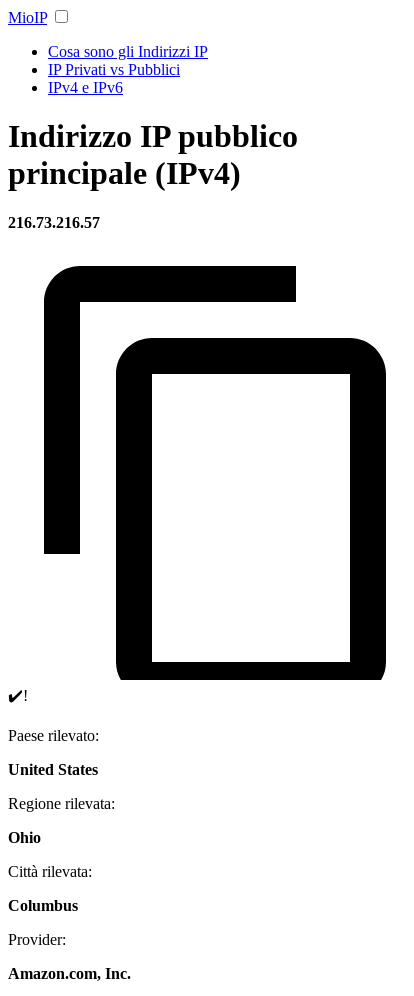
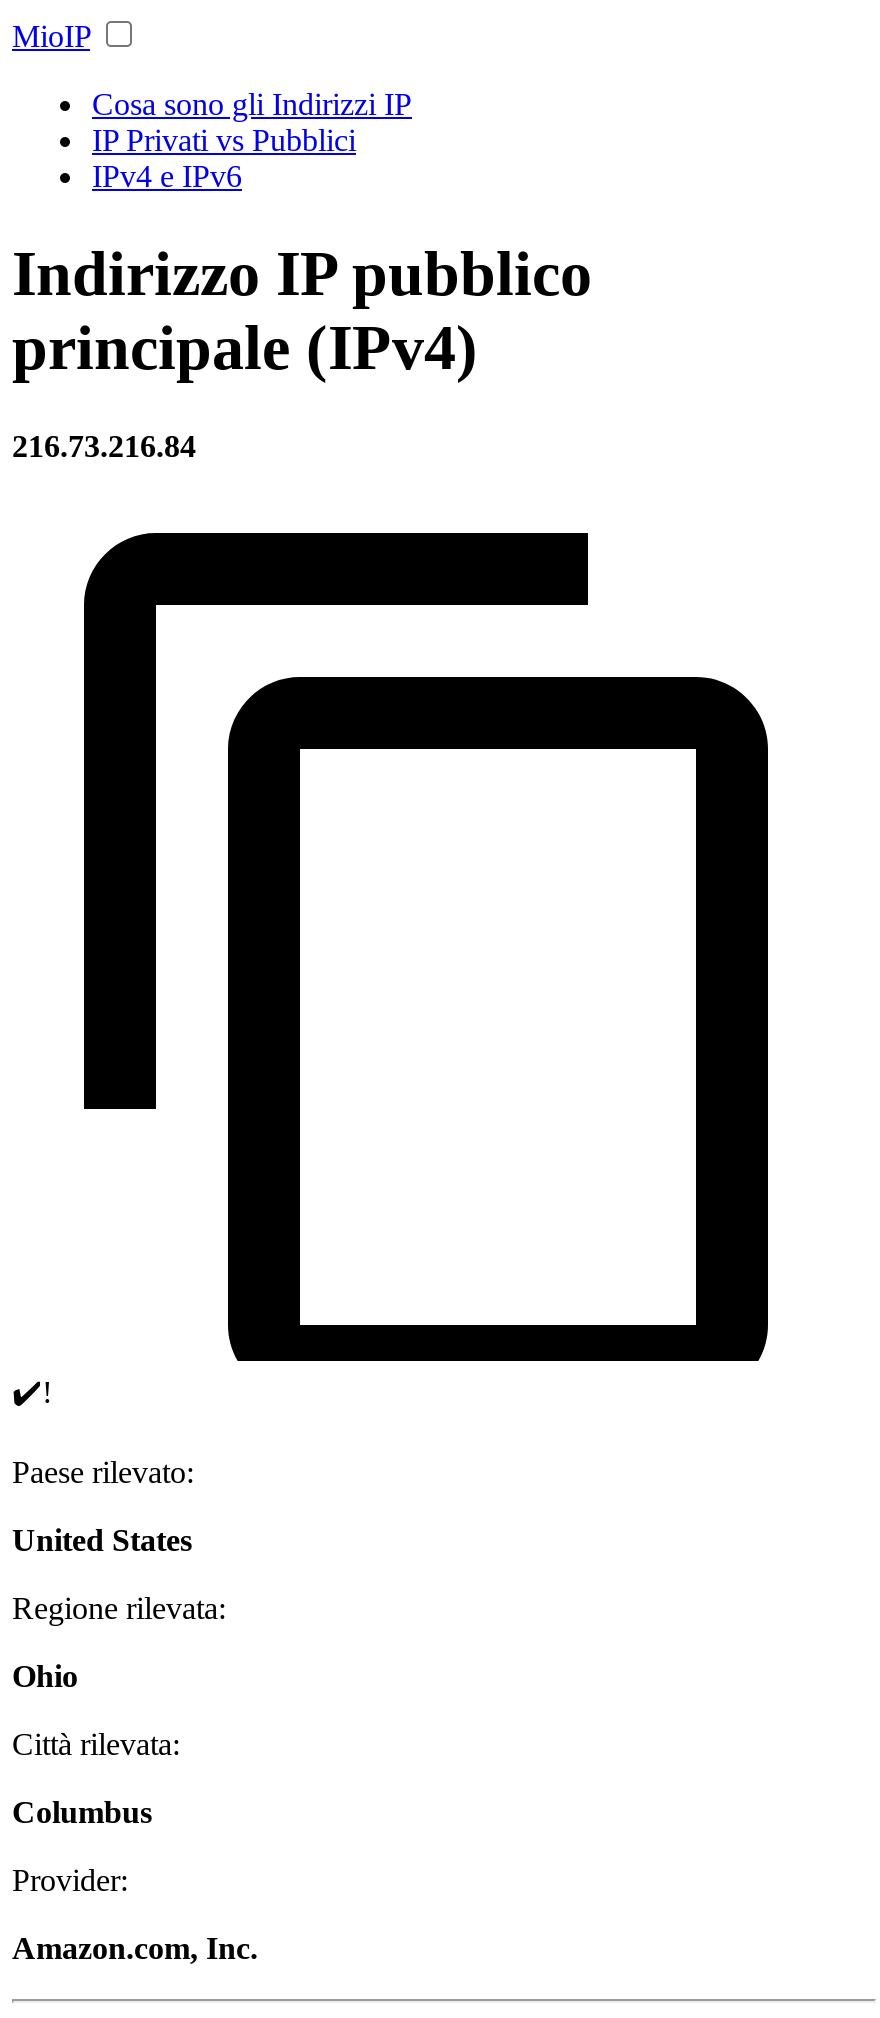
- 216.73.216.57
+ 216.73.216.84
